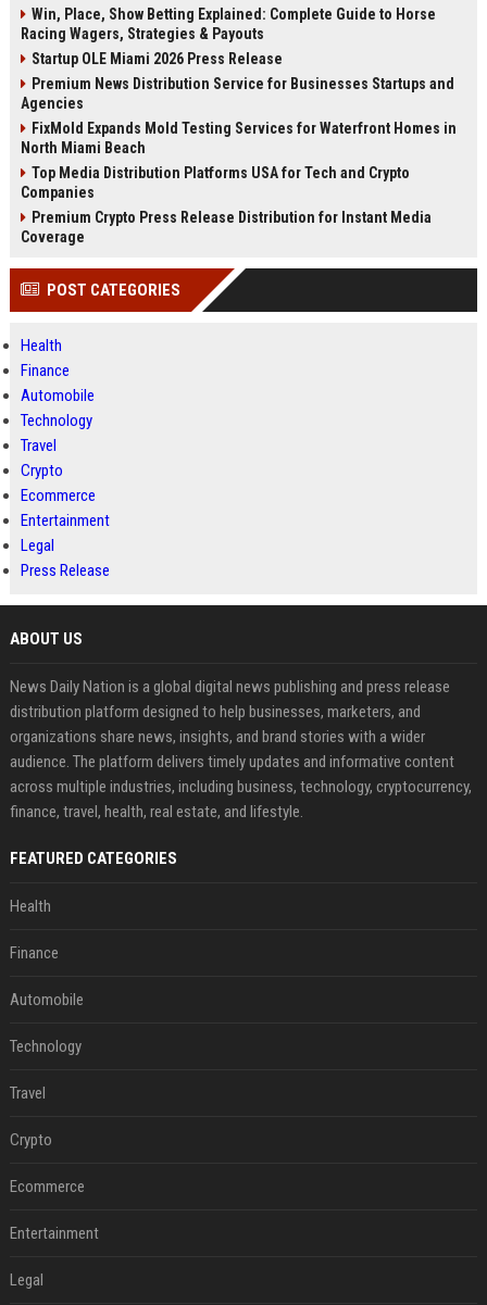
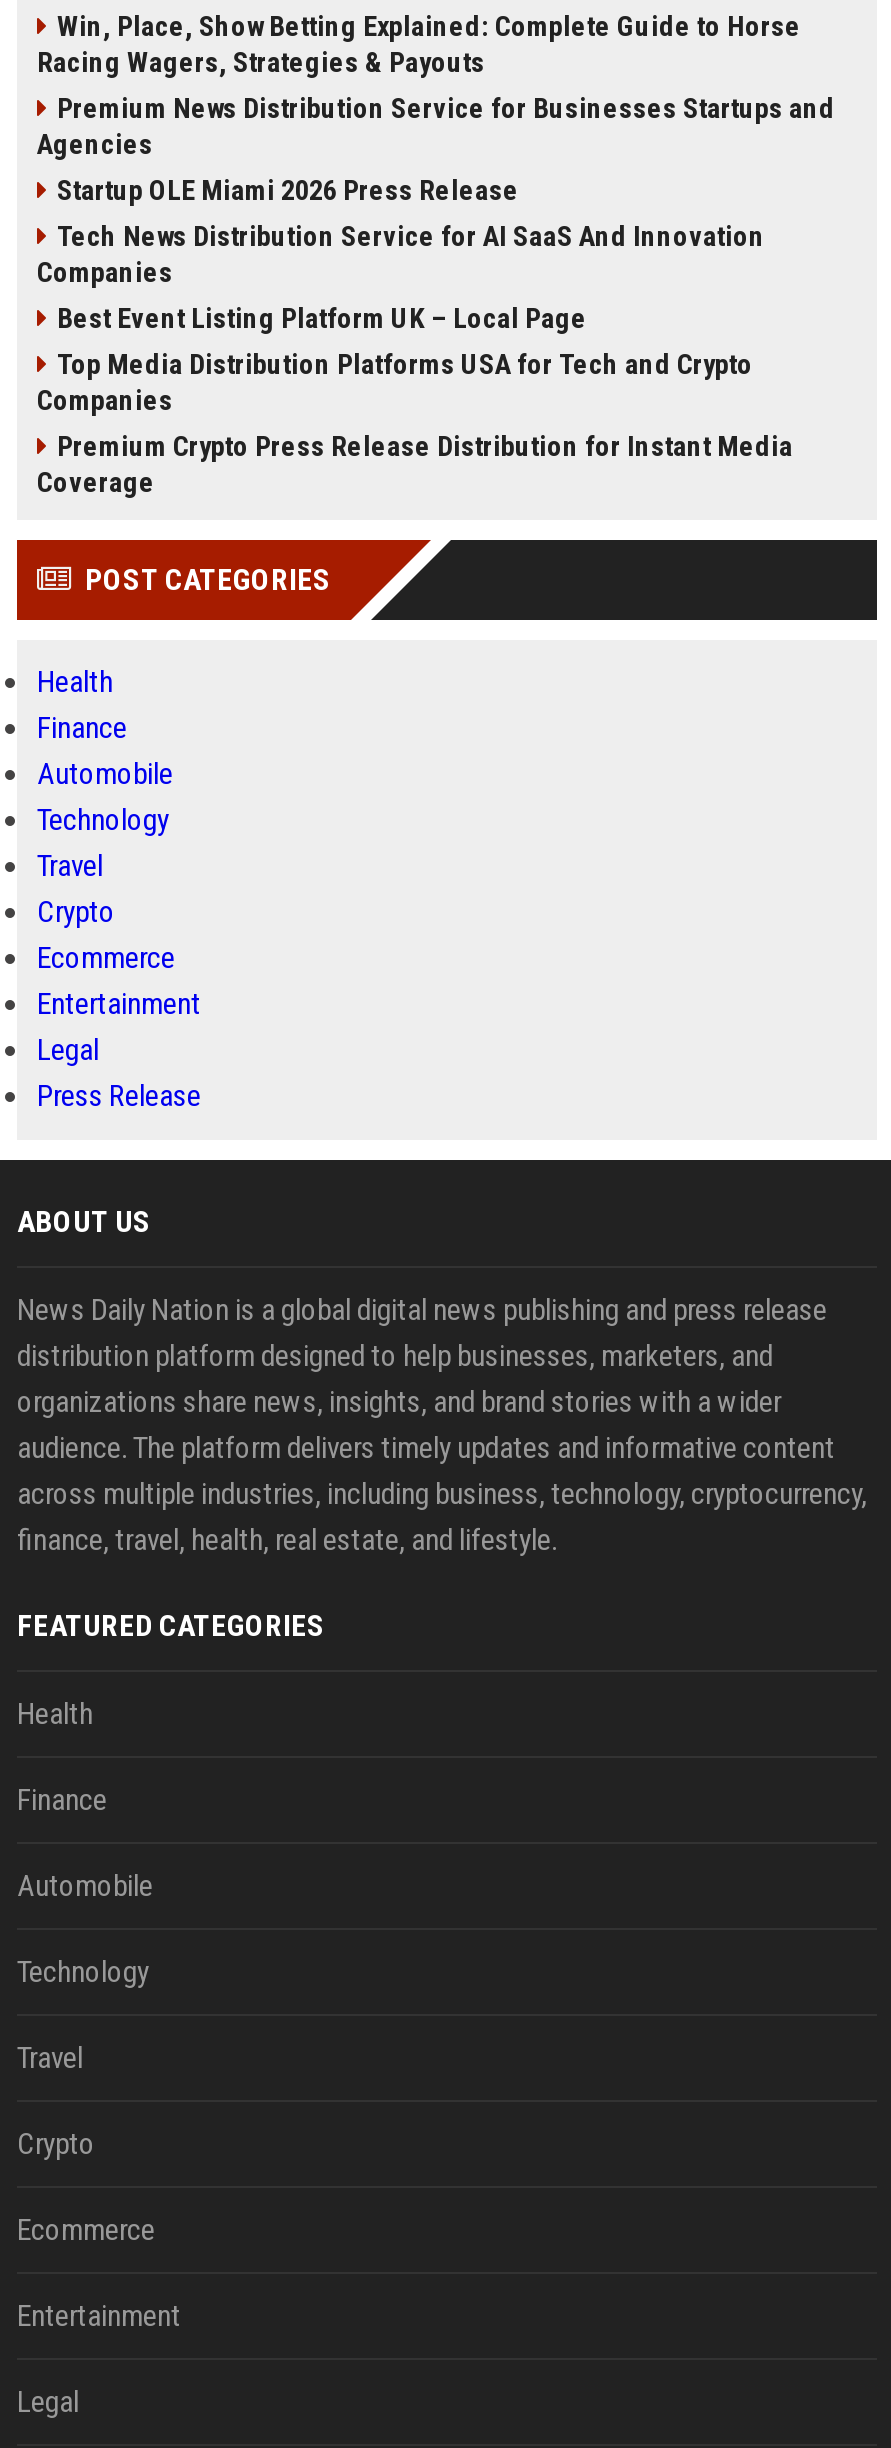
moved down: Startup OLE Miami 2026 Press Release

moved up: Premium News Distribution Service for Businesses Startups and | Agencies

- FixMold Expands Mold Testing Services for Waterfront Homes in
- North Miami Beach
+ Tech News Distribution Service for AI SaaS And Innovation
+ Companies
+ Best Event Listing Platform UK – Local Page
